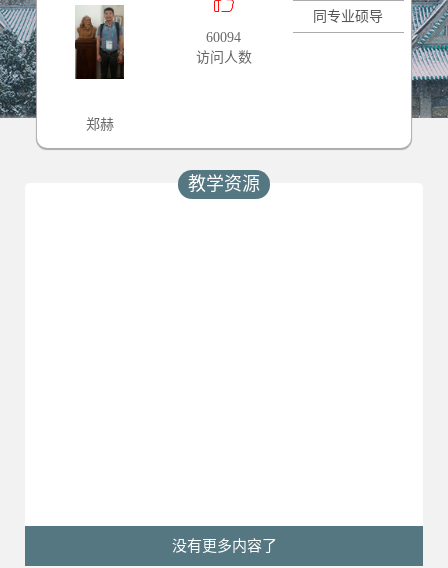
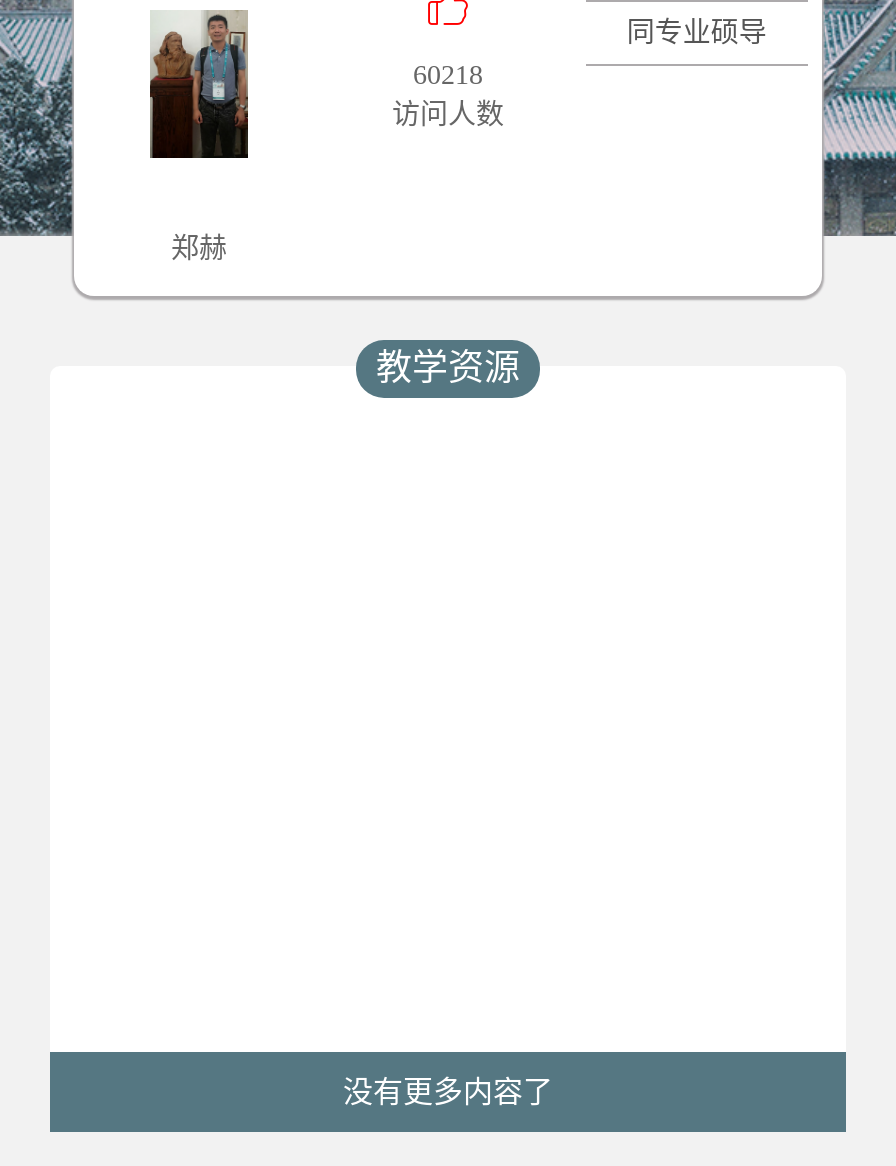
- 60094
+ 60218
